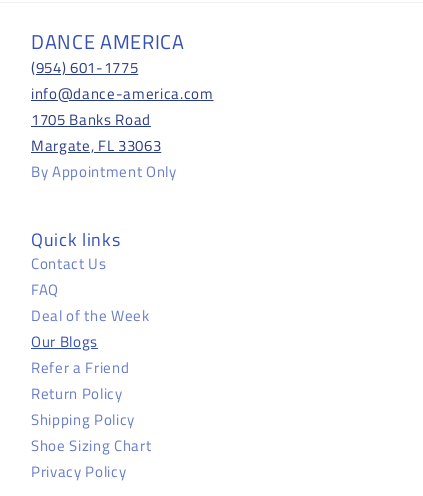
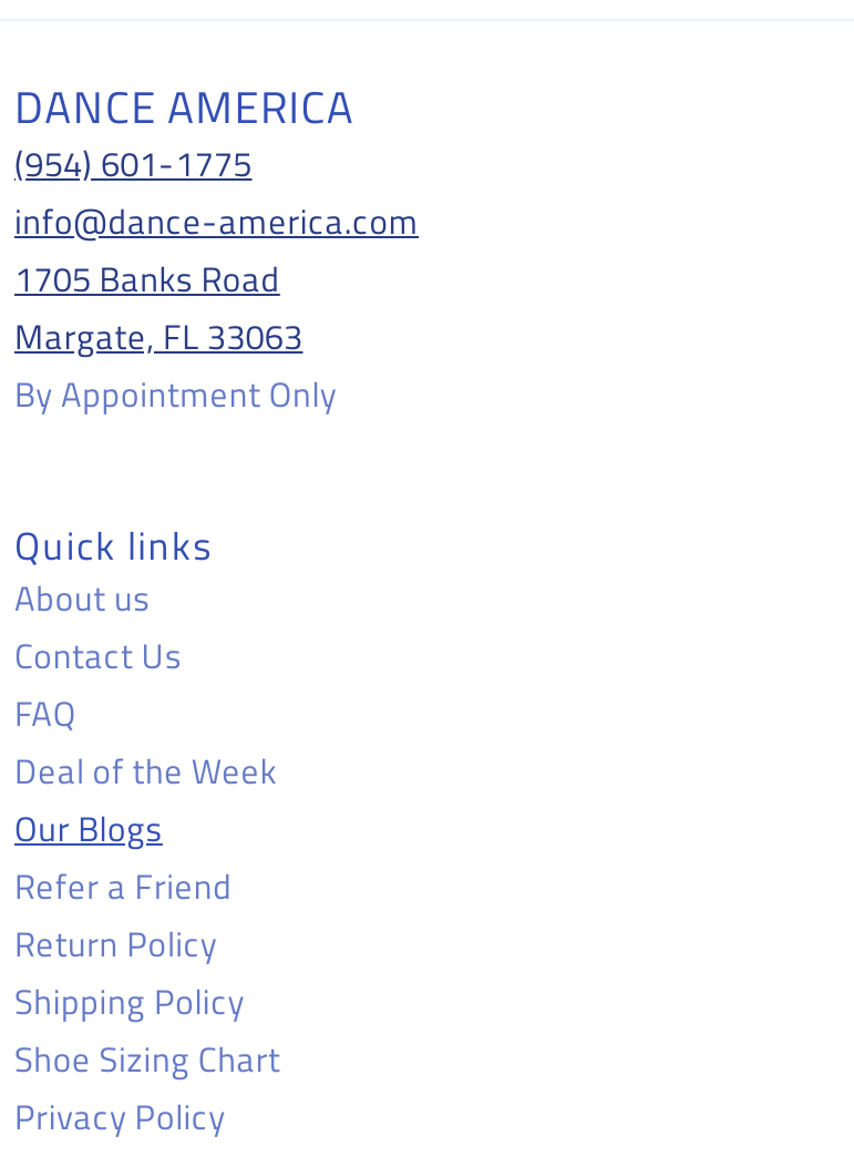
+ About us
